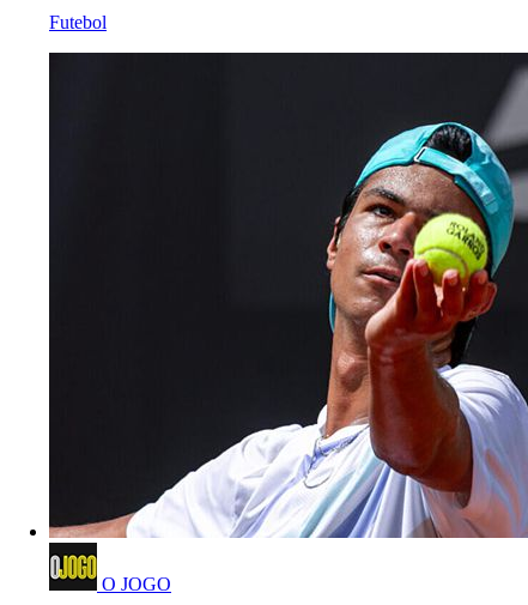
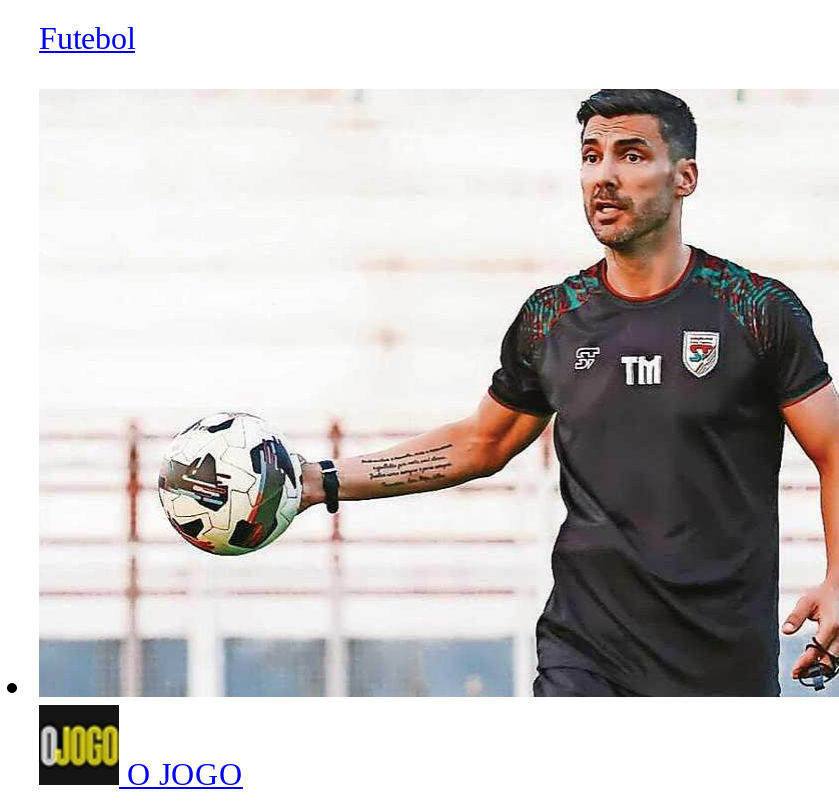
- [image]
+ [image]
